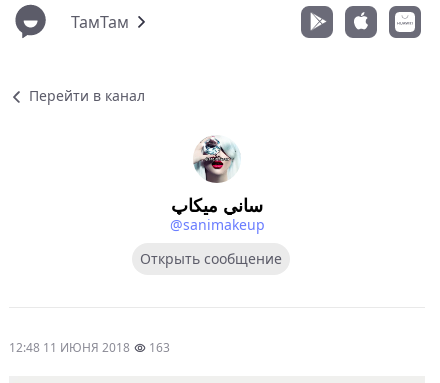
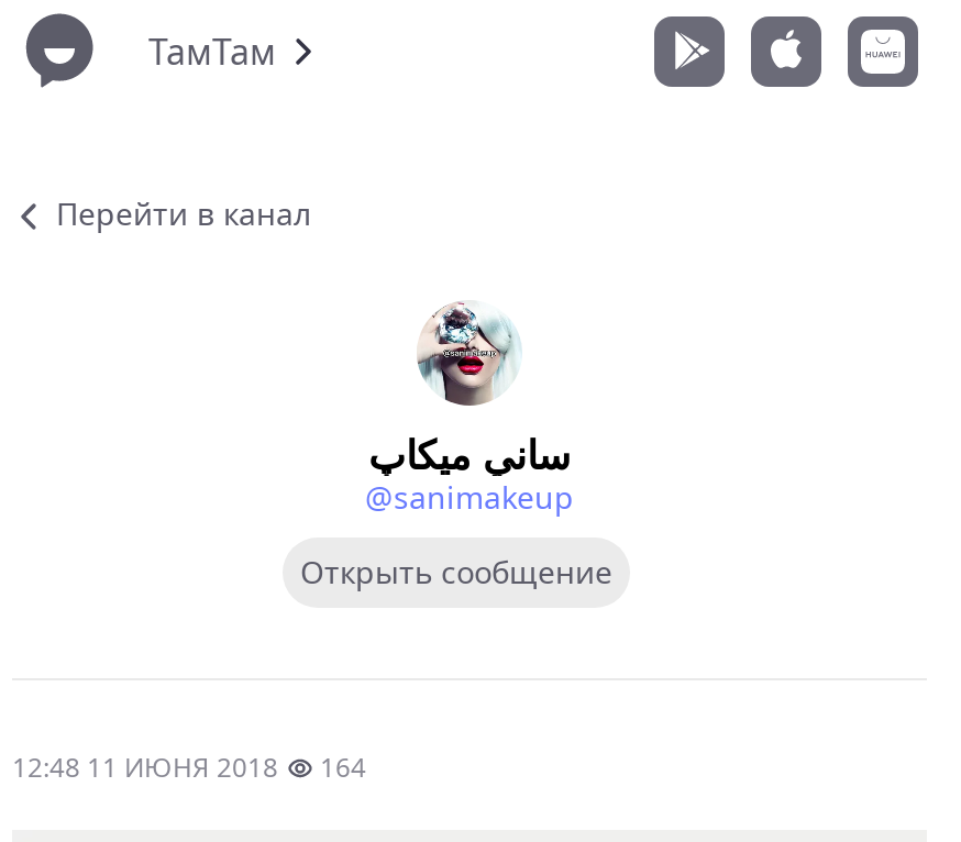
- 12:48 11 ИЮНЯ 2018 163
+ 12:48 11 ИЮНЯ 2018 164
